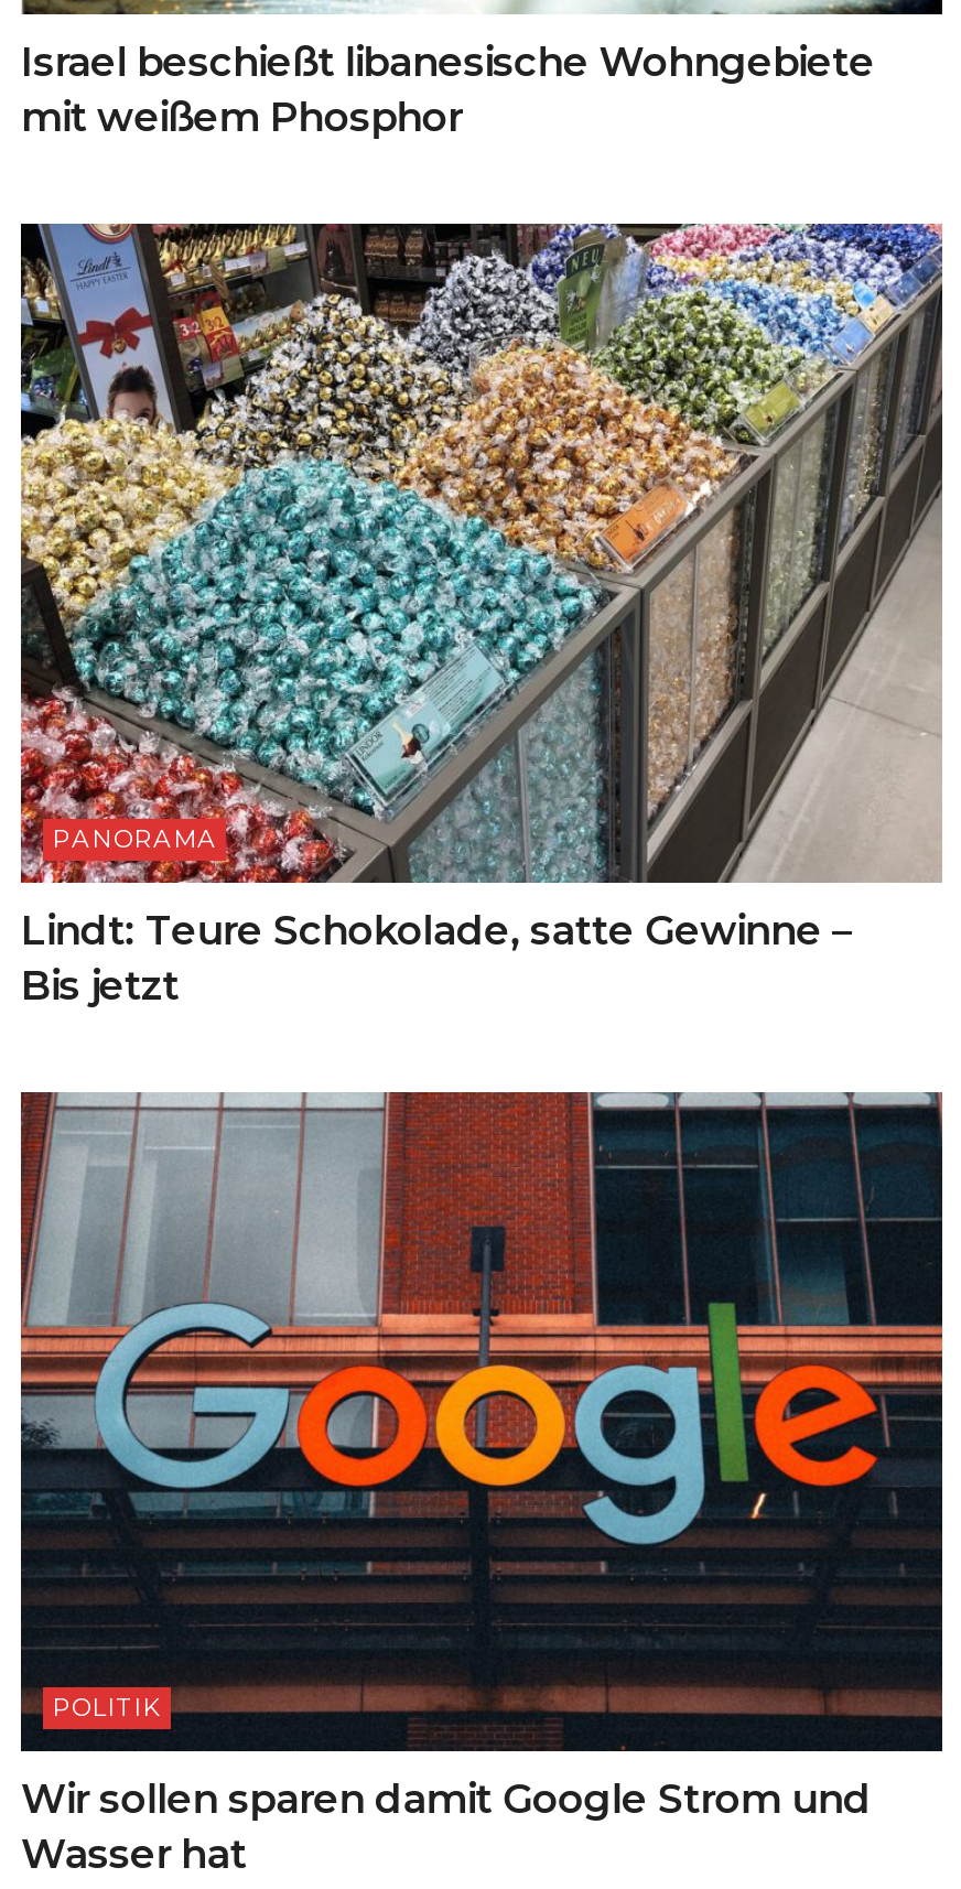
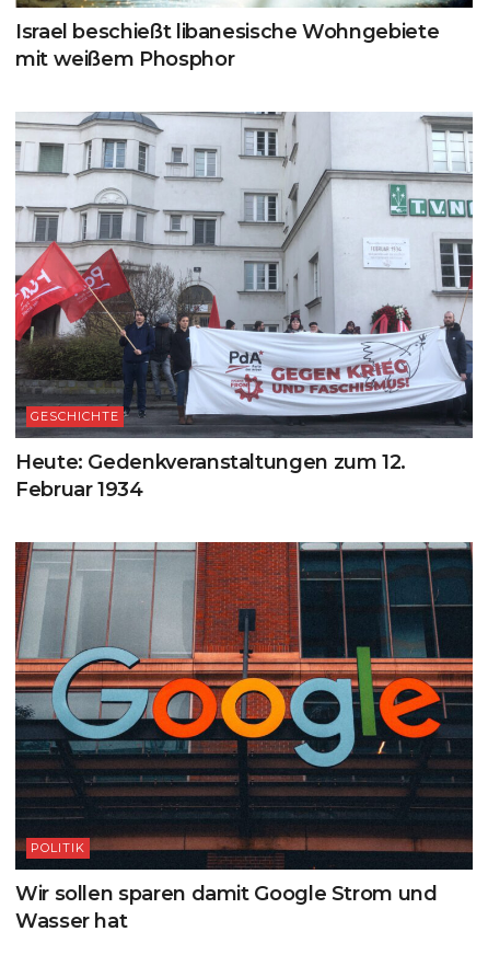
- [image]
- PANORAMA
+ [image]
+ GESCHICHTE

- Lindt: Teure Schokolade, satte Gewinne –
- Bis jetzt
+ Heute: Gedenkveranstaltungen zum 12.
+ Februar 1934
